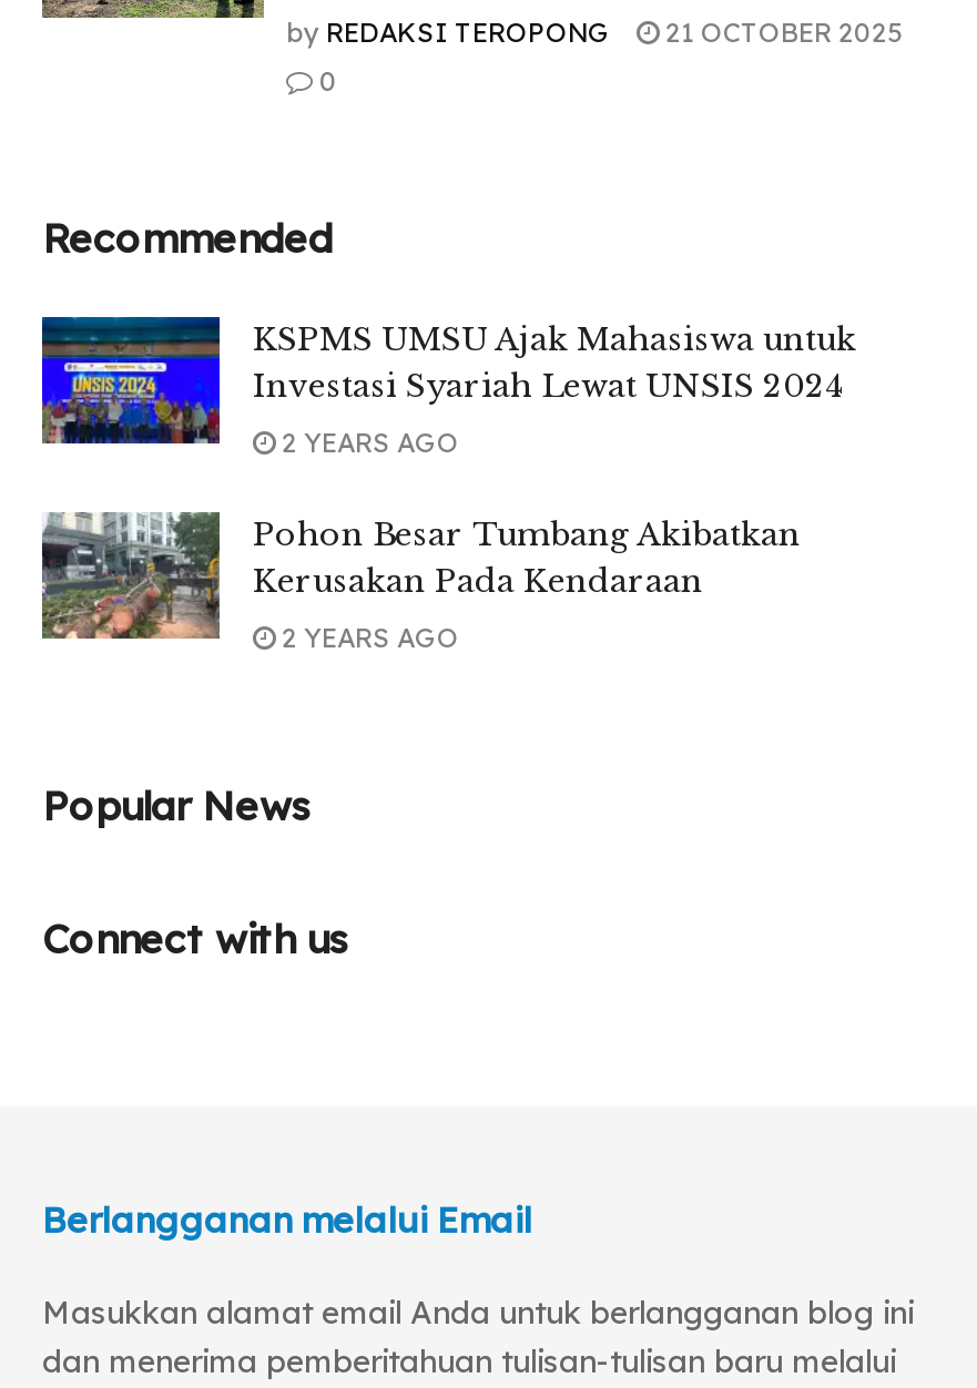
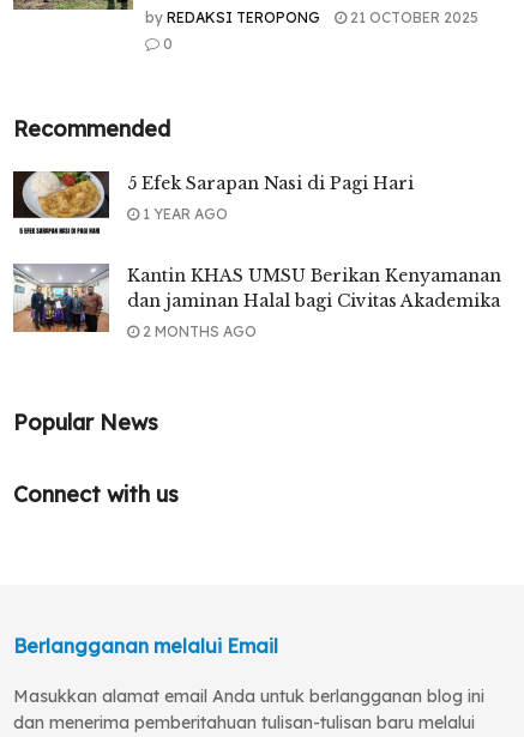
- [image]
- KSPMS UMSU Ajak Mahasiswa untuk
- Investasi Syariah Lewat UNSIS 2024
+ [image]
+ 5 Efek Sarapan Nasi di Pagi Hari

- 2 YEARS AGO
+ 1 YEAR AGO

- [image]
- Pohon Besar Tumbang Akibatkan
- Kerusakan Pada Kendaraan
+ [image]
+ Kantin KHAS UMSU Berikan Kenyamanan
+ dan jaminan Halal bagi Civitas Akademika

- 2 YEARS AGO
+ 2 MONTHS AGO
